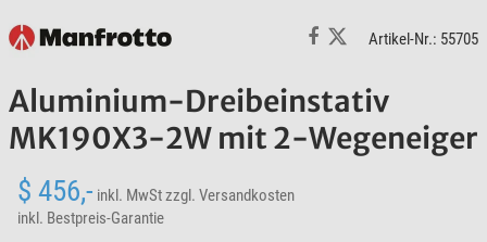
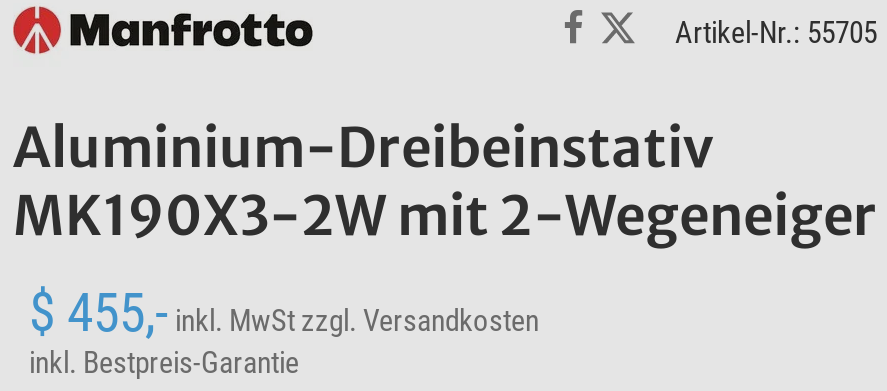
- $ 456,- inkl. MwSt zzgl. Versandkosten
+ $ 455,- inkl. MwSt zzgl. Versandkosten
